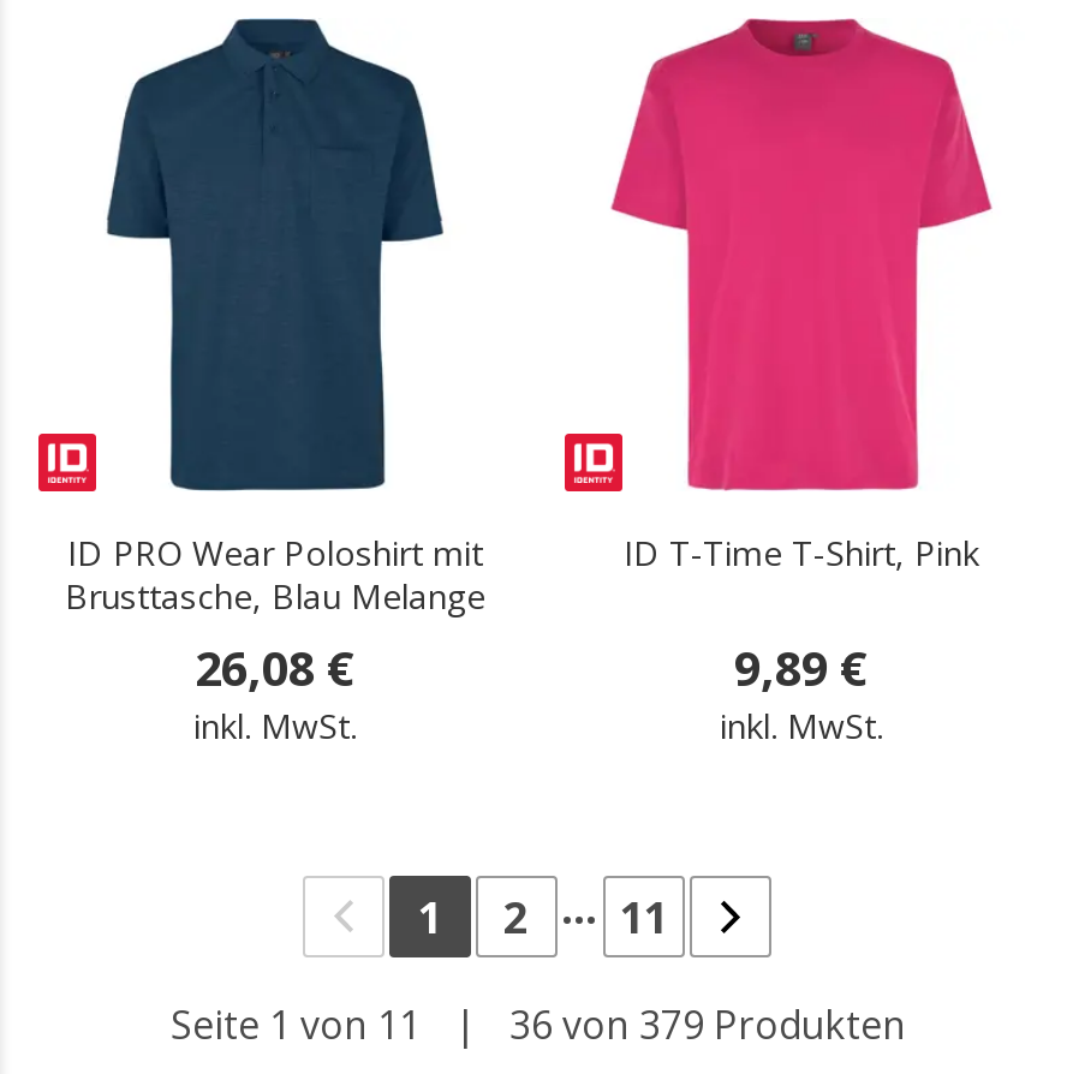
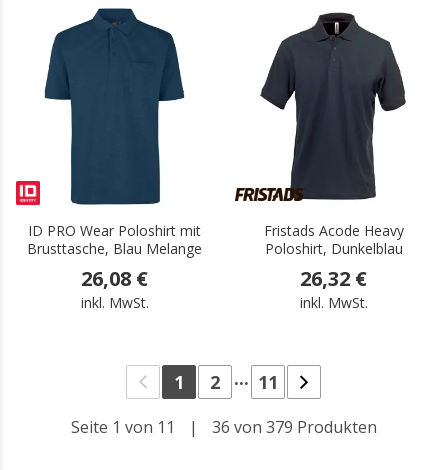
- [image]
- ID T-Time T-Shirt, Pink
- 9,89 €
+ [image]
+ Fristads Acode Heavy
+ Poloshirt, Dunkelblau
+ 26,32 €
